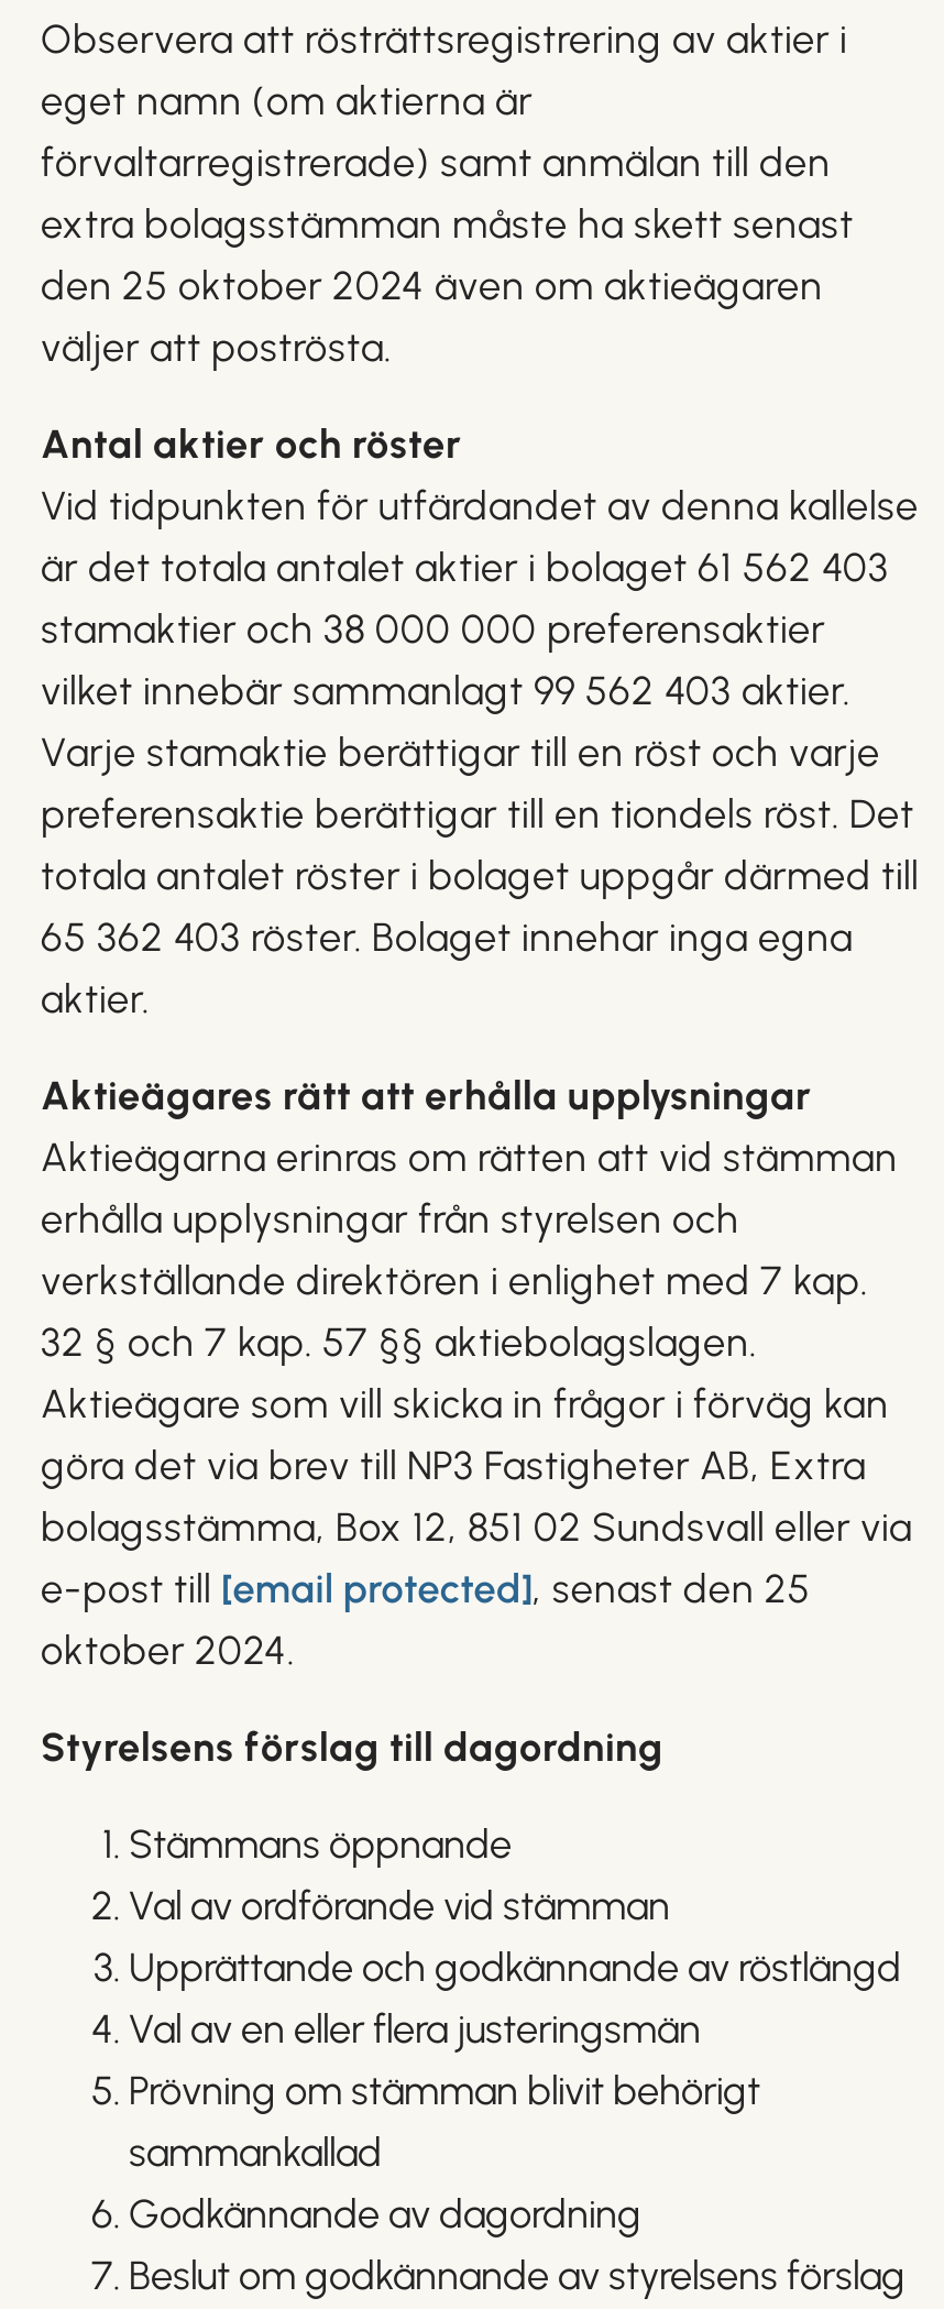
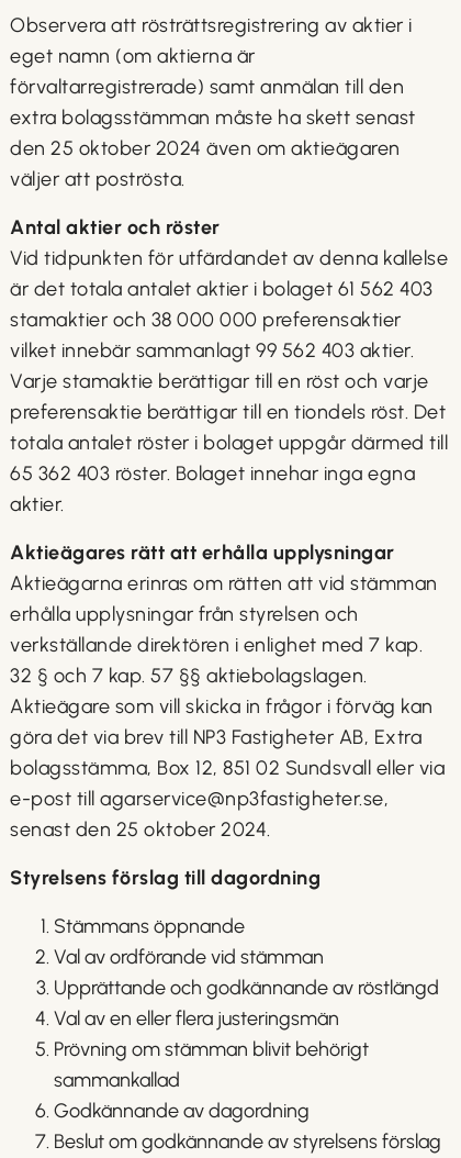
- e-post till [email protected], senast den 25
- oktober 2024.
+ e-post till agarservice@np3fastigheter.se,
+ senast den 25 oktober 2024.
